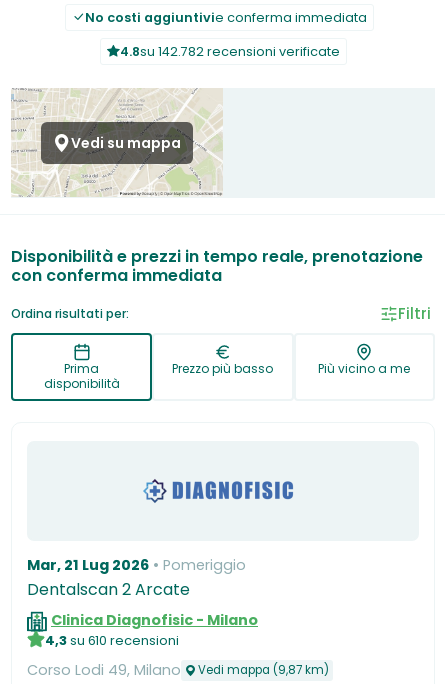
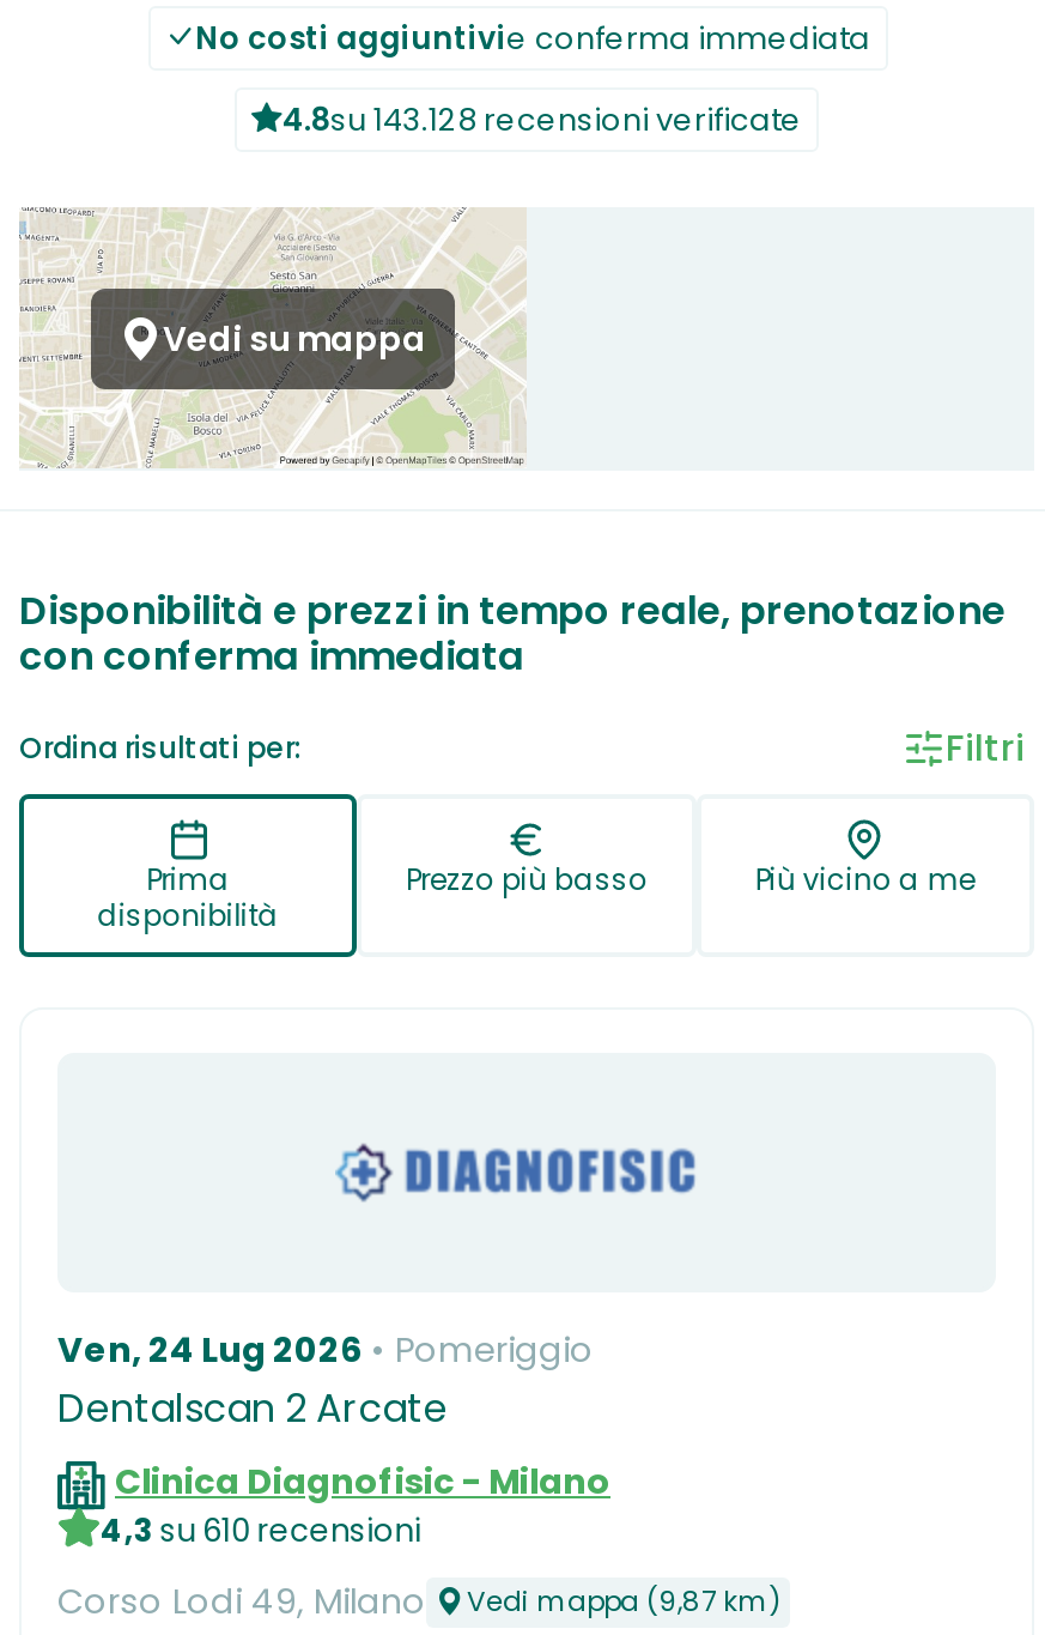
- 4.8su 142.782 recensioni verificate
+ 4.8su 143.128 recensioni verificate

- Mar, 21 Lug 2026 Pomeriggio
+ Ven, 24 Lug 2026 Pomeriggio
